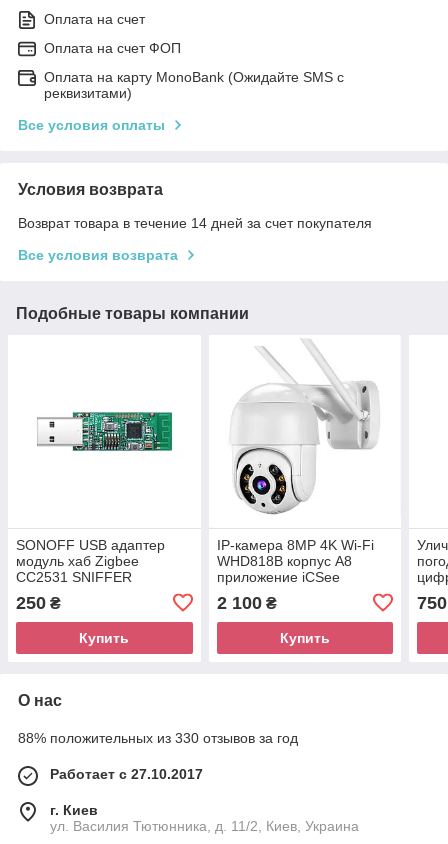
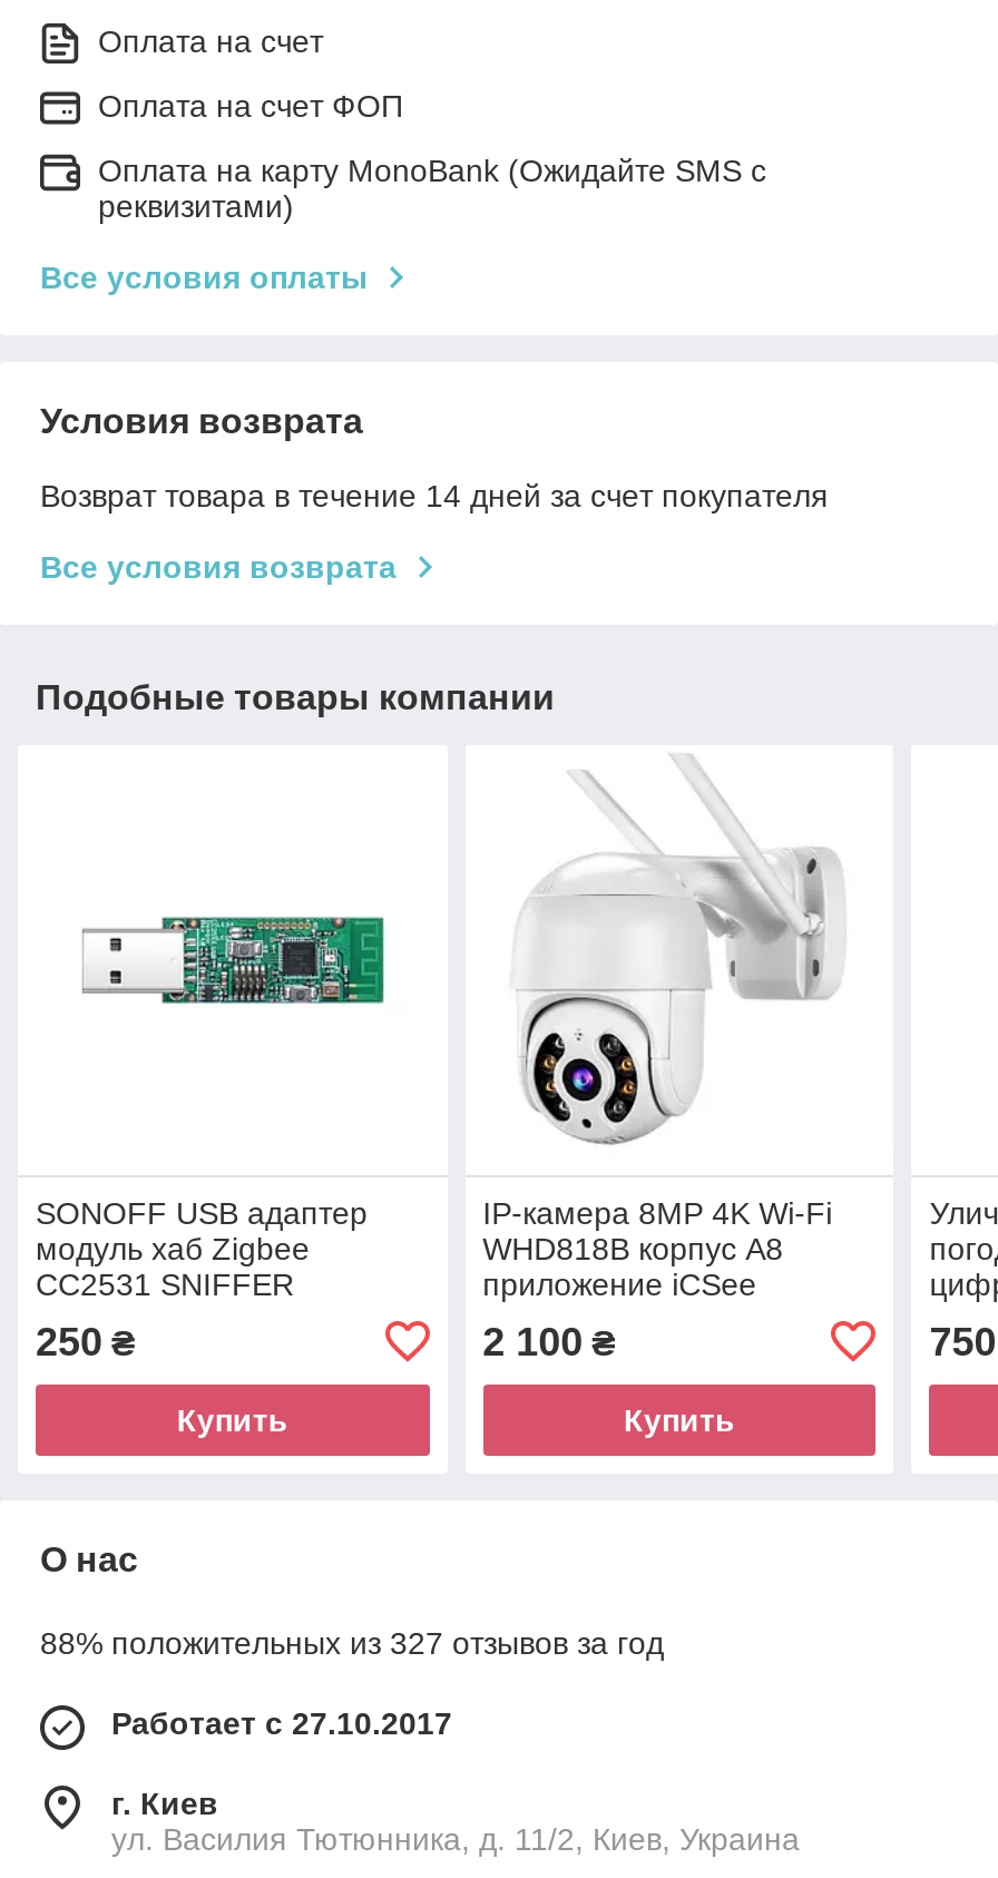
- 88% положительных из 330 отзывов за год
+ 88% положительных из 327 отзывов за год
